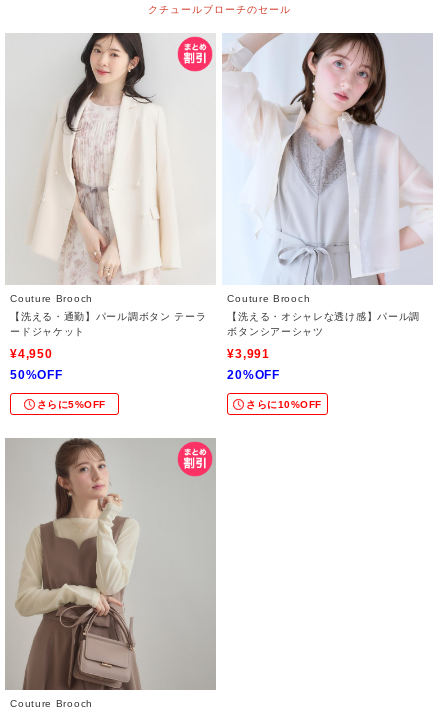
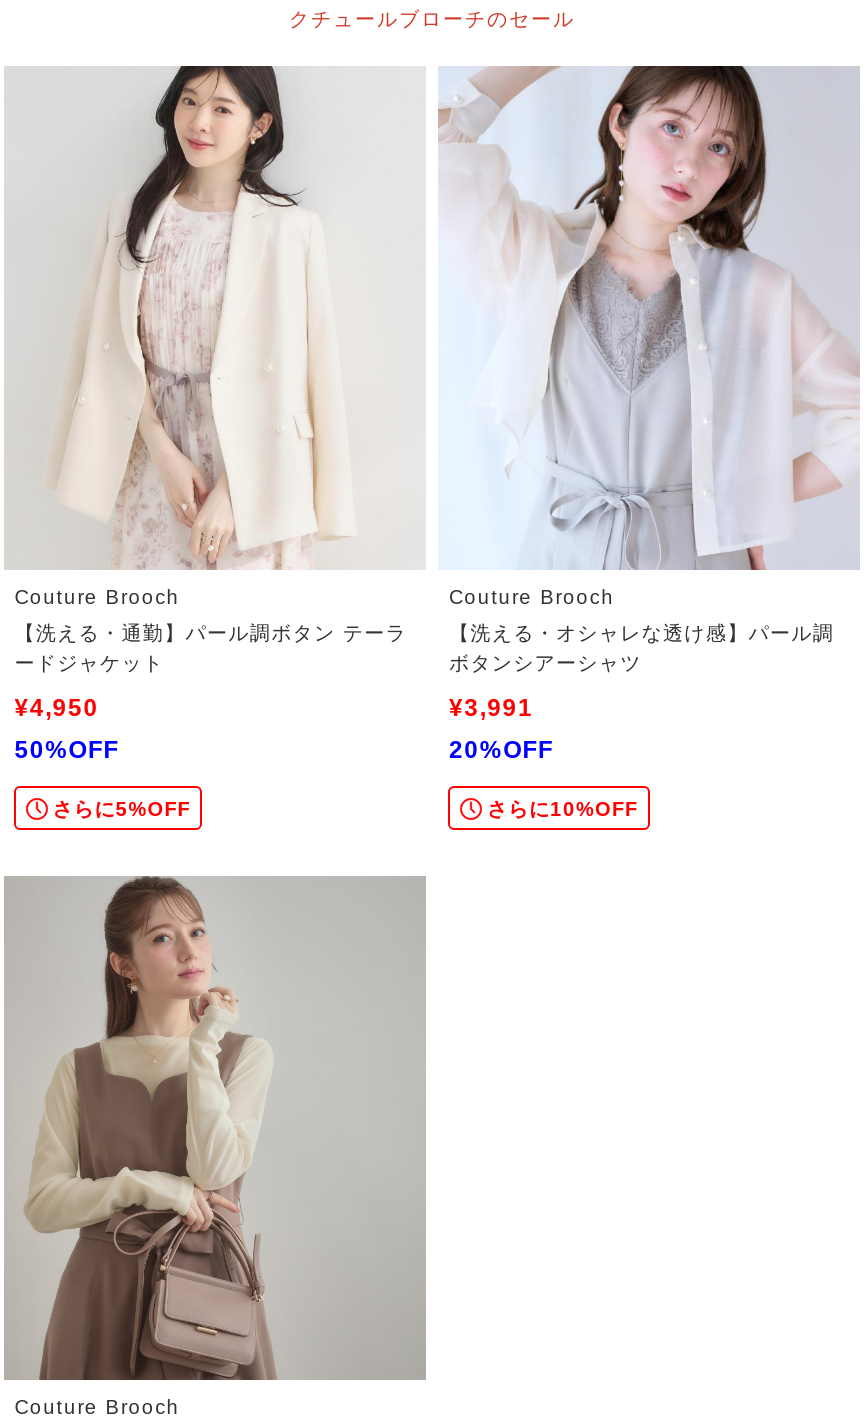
- [image]

- [image]
